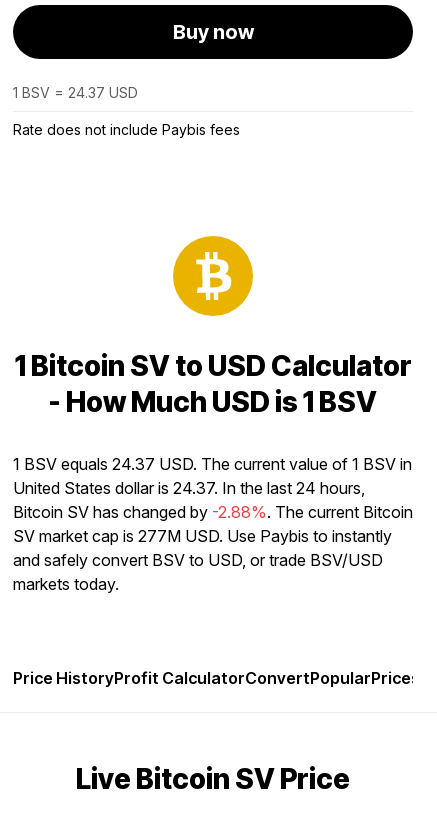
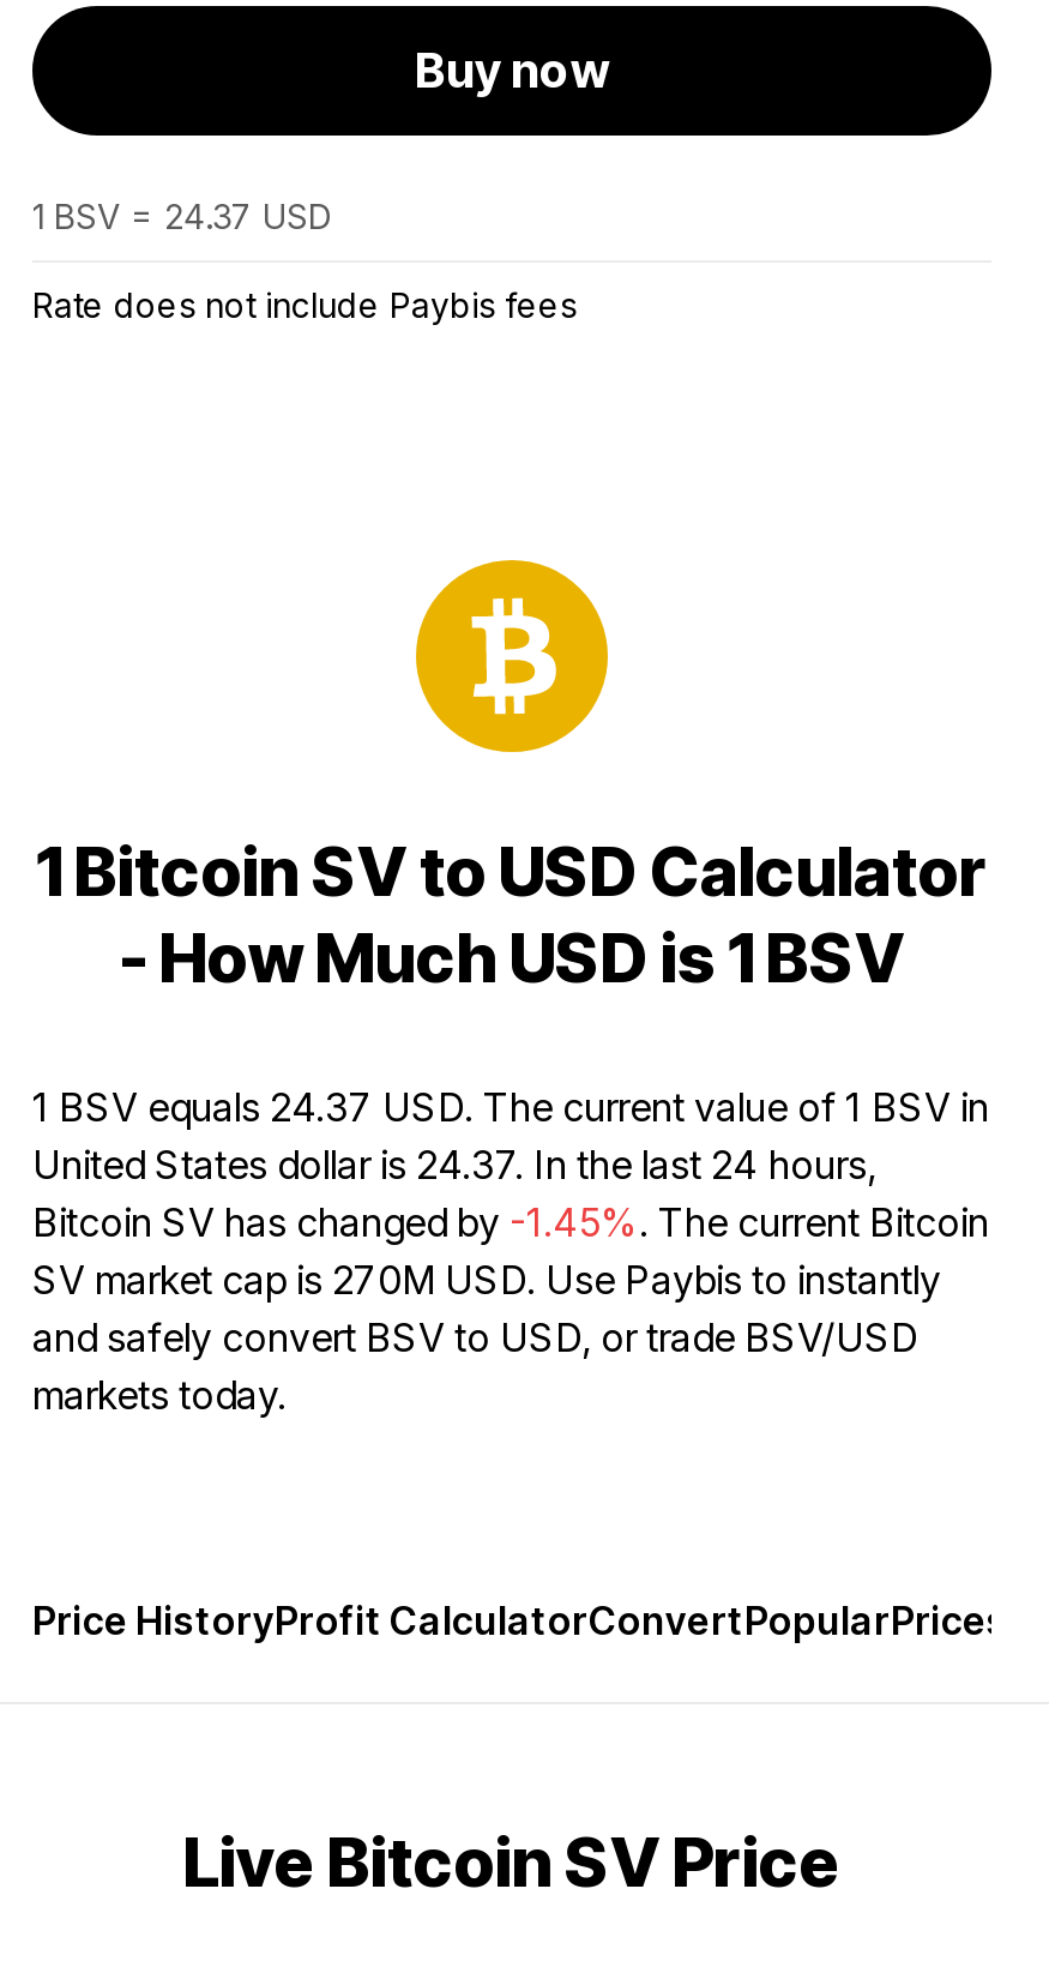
- Bitcoin SV has changed by -2.88%. The current Bitcoin
+ Bitcoin SV has changed by -1.45%. The current Bitcoin

- SV market cap is 277M USD. Use Paybis to instantly
+ SV market cap is 270M USD. Use Paybis to instantly
